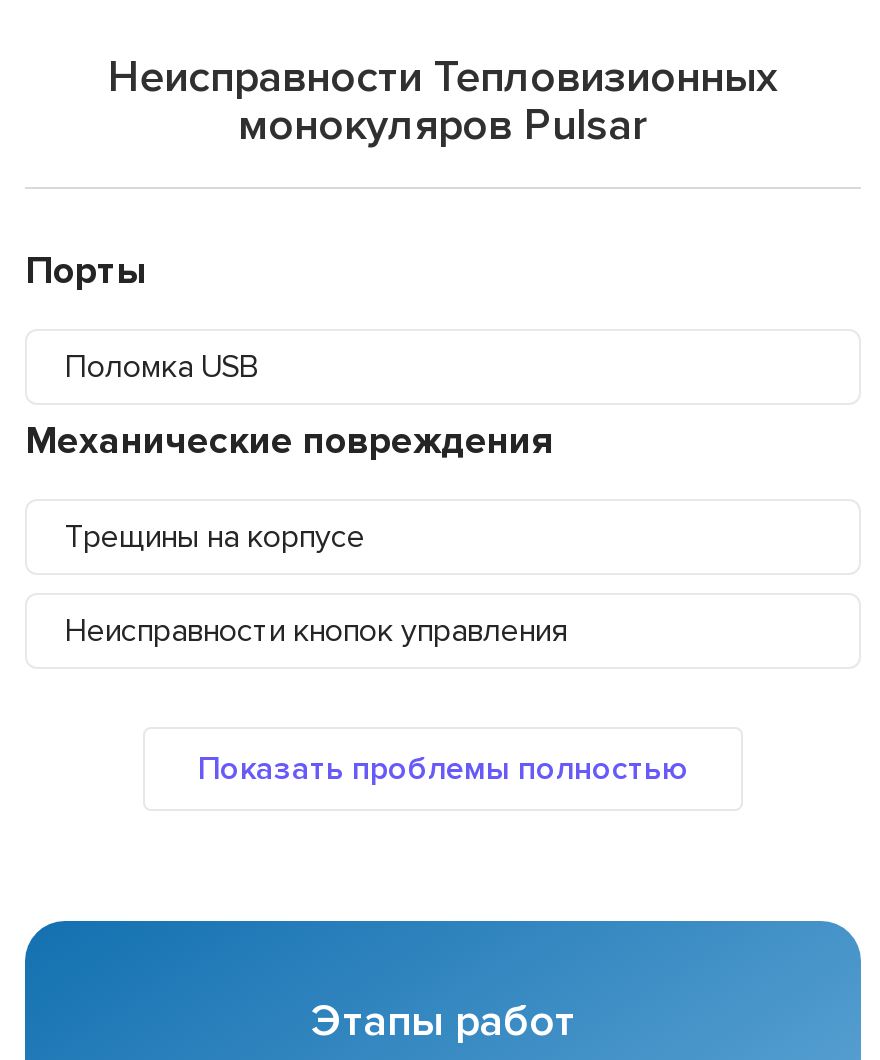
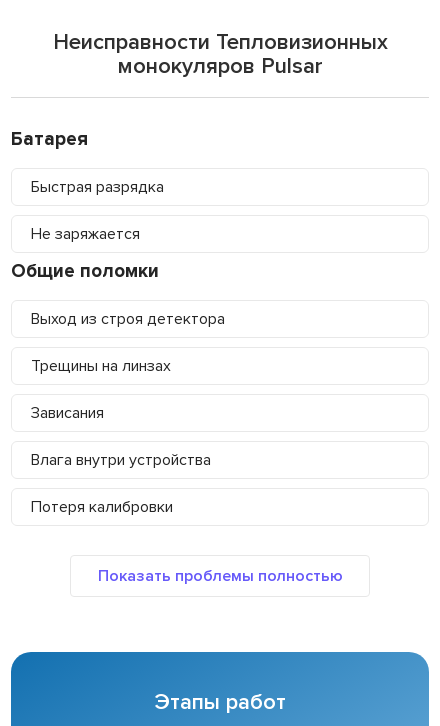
- Порты
- Поломка USB
- Механические повреждения
- Трещины на корпусе
- Неисправности кнопок управления
+ Батарея
+ Быстрая разрядка
+ Не заряжается
+ Общие поломки
+ Выход из строя детектора
+ Трещины на линзах
+ Зависания
+ Влага внутри устройства
+ Потеря калибровки
